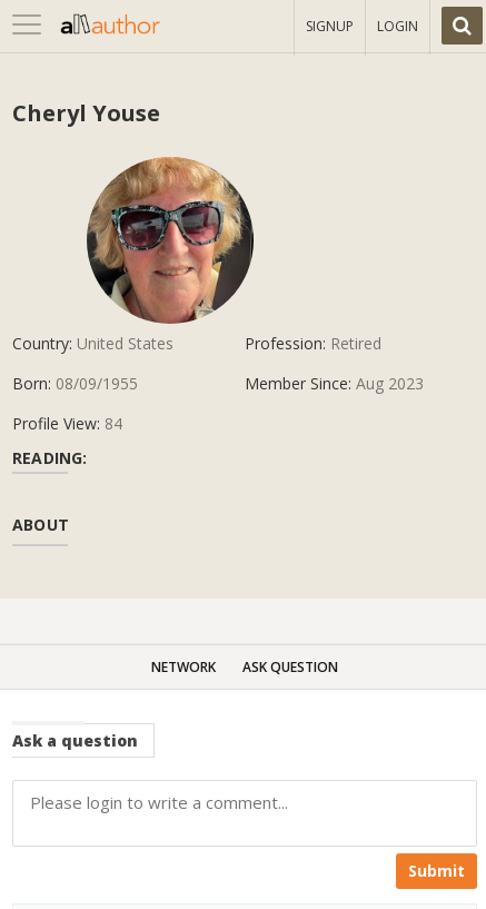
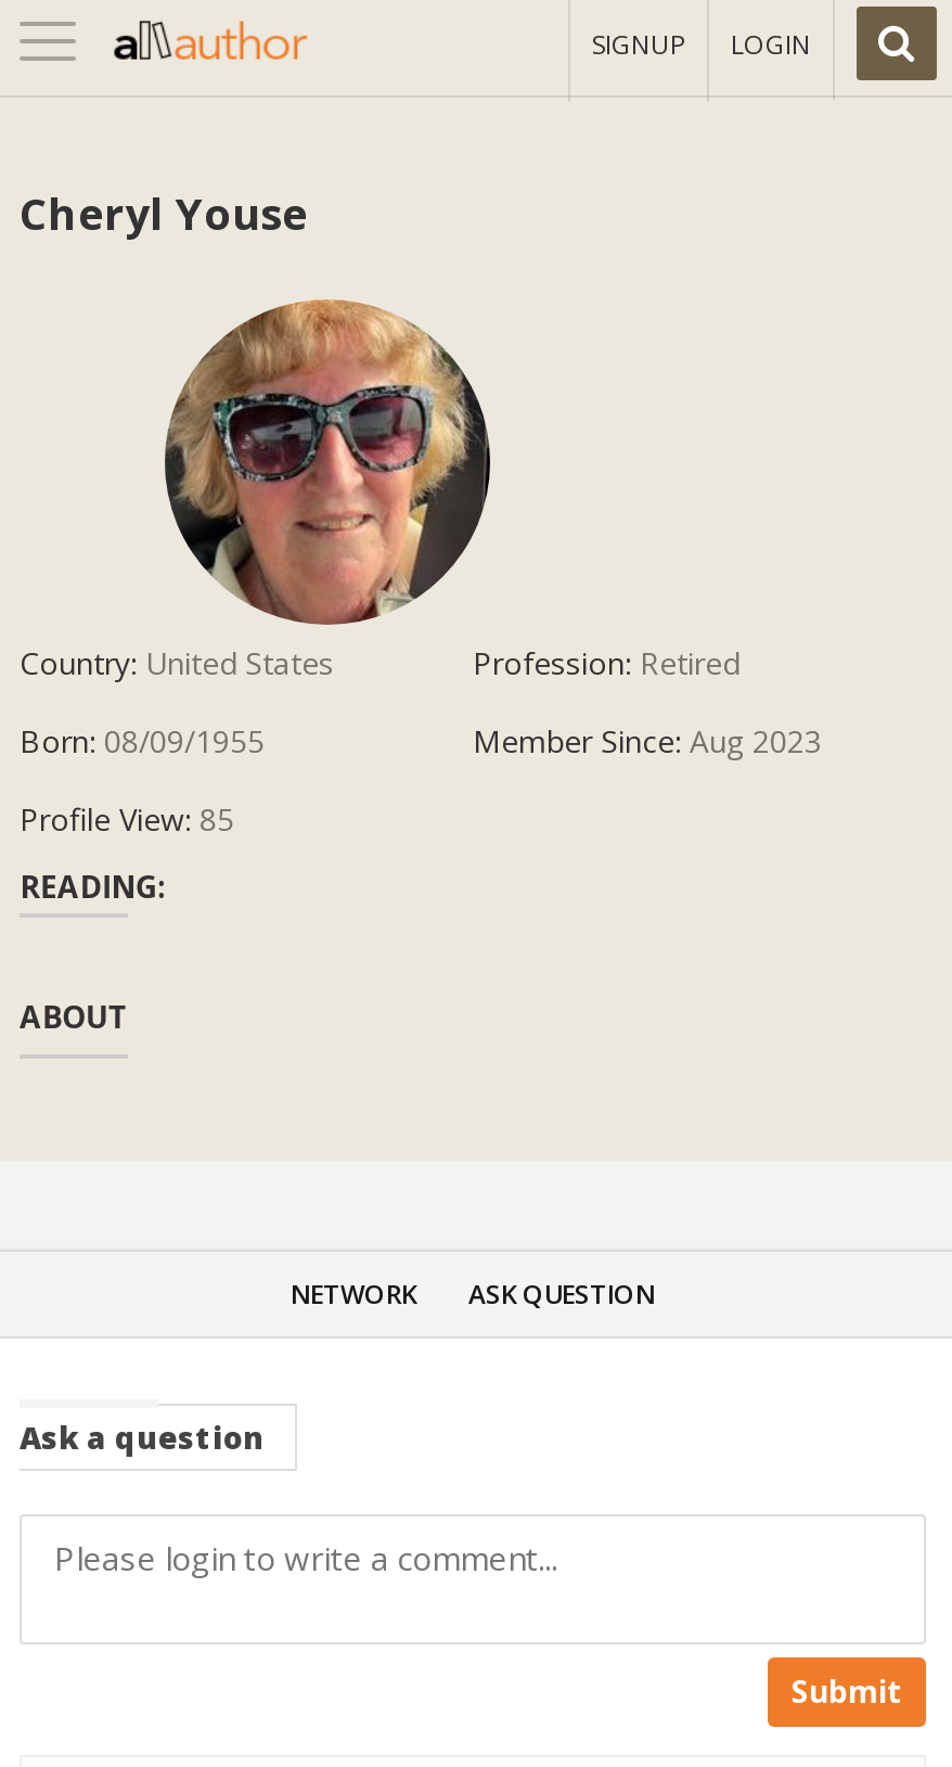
- Profile View: 84
+ Profile View: 85
